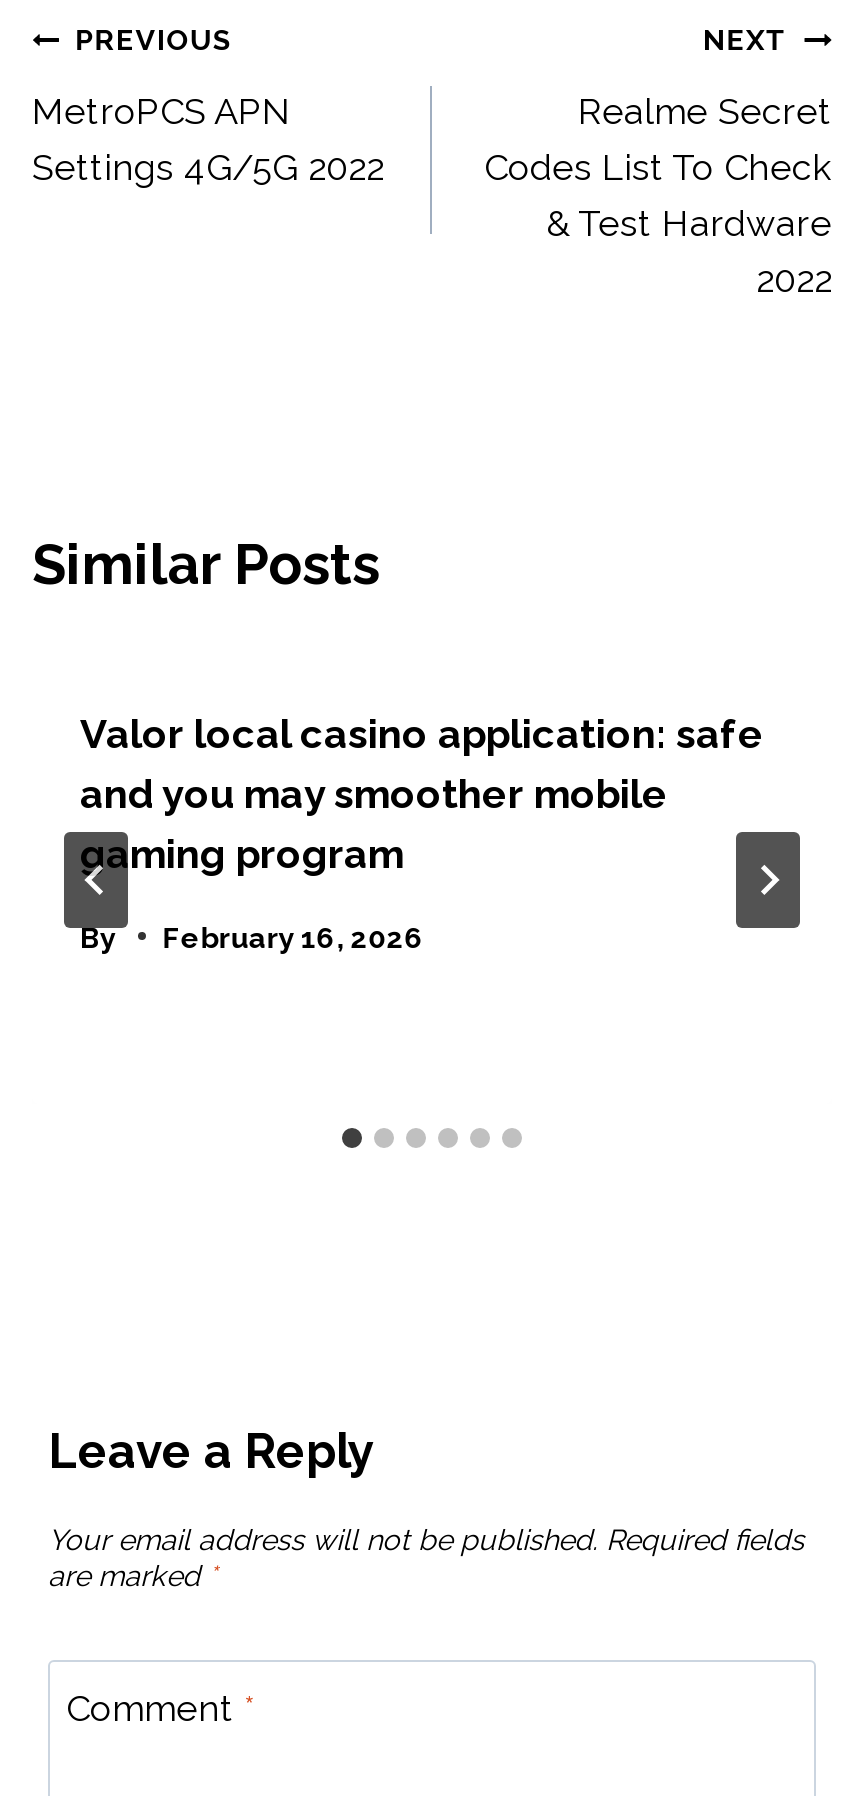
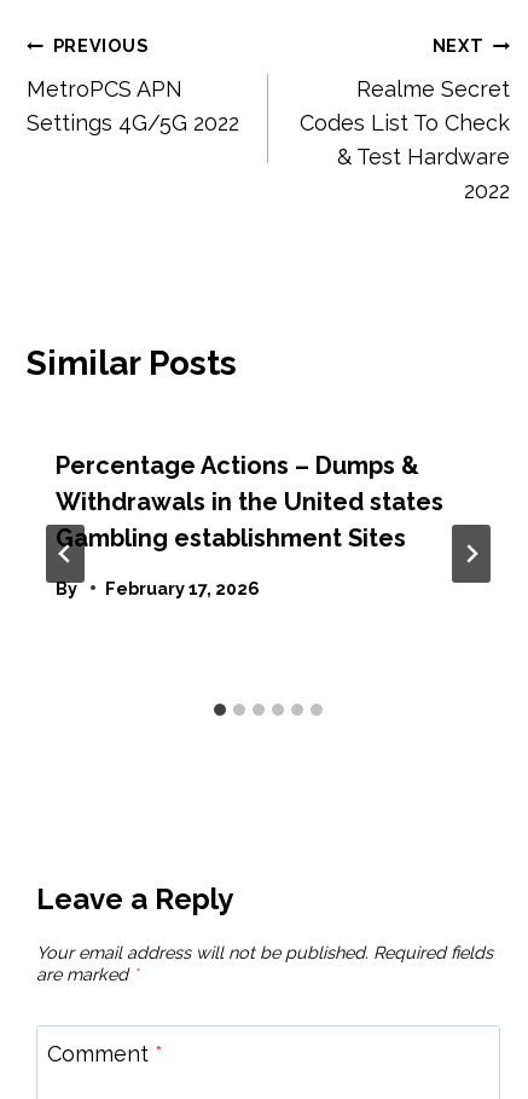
- Valor local casino application: safe
- and you may smoother mobile
- gaming program
+ Percentage Actions – Dumps &
+ Withdrawals in the United states
+ Gambling establishment Sites

- By February 16, 2026
+ By February 17, 2026
